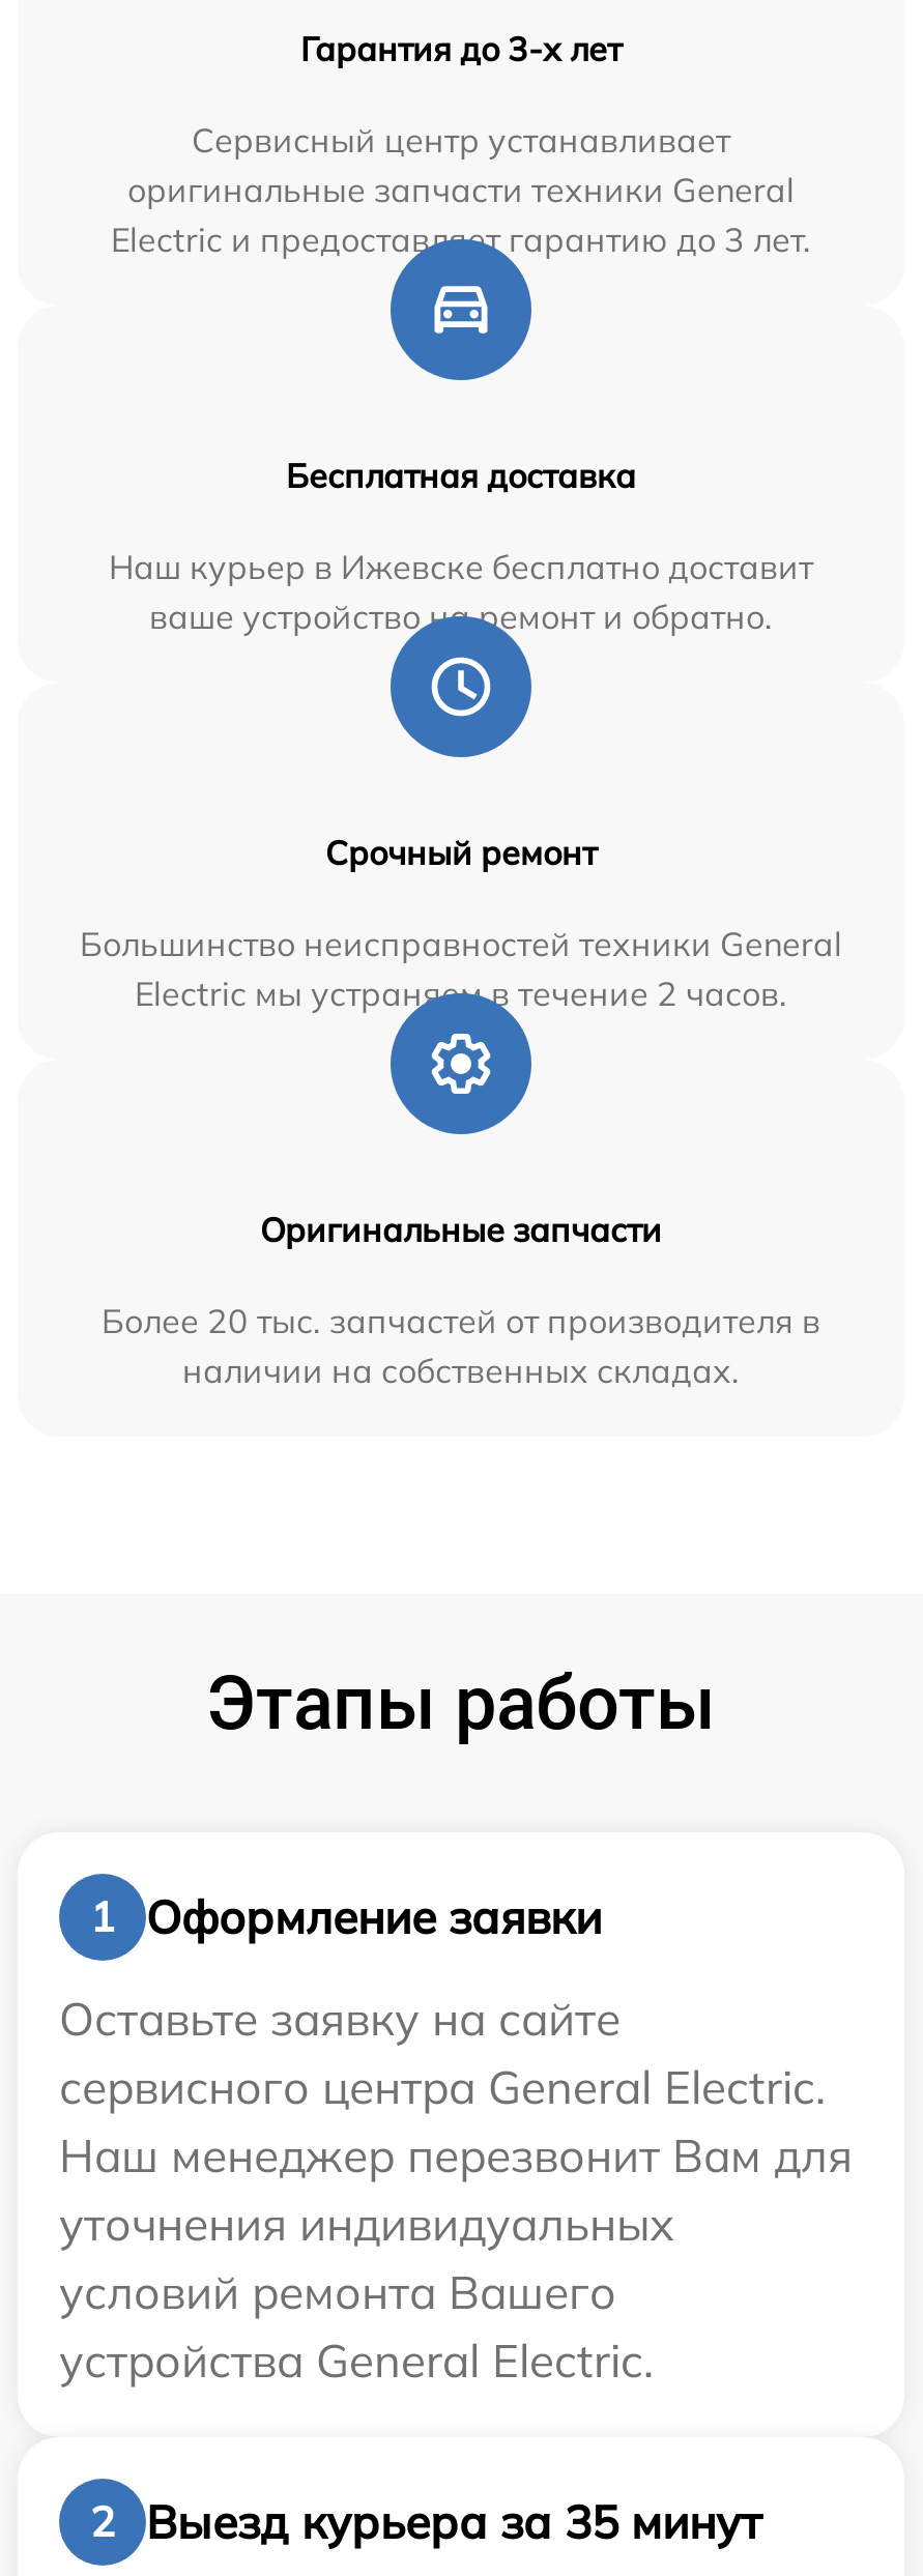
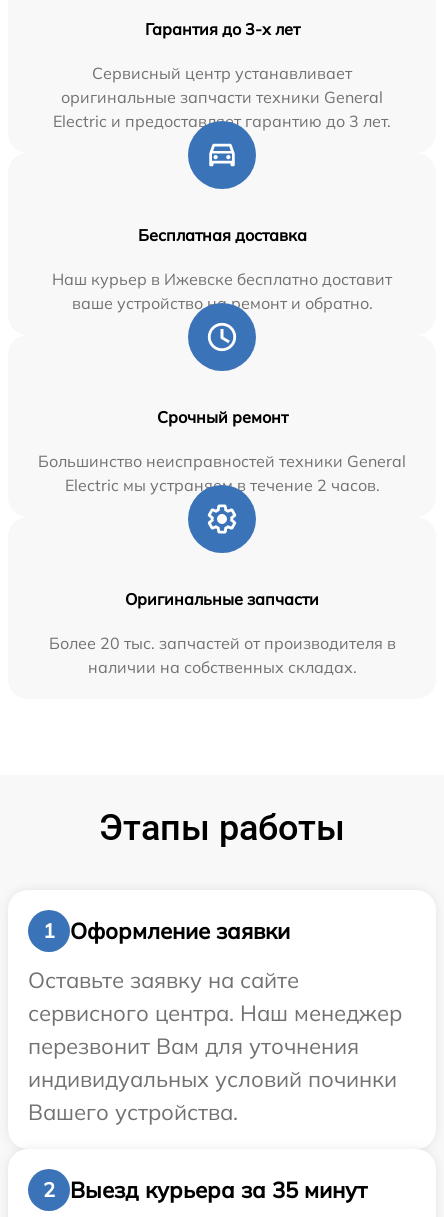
- сервисного центра General Electric.
- Наш менеджер перезвонит Вам для
- уточнения индивидуальных
- условий ремонта Вашего
- устройства General Electric.
+ сервисного центра. Наш менеджер
+ перезвонит Вам для уточнения
+ индивидуальных условий починки
+ Вашего устройства.
